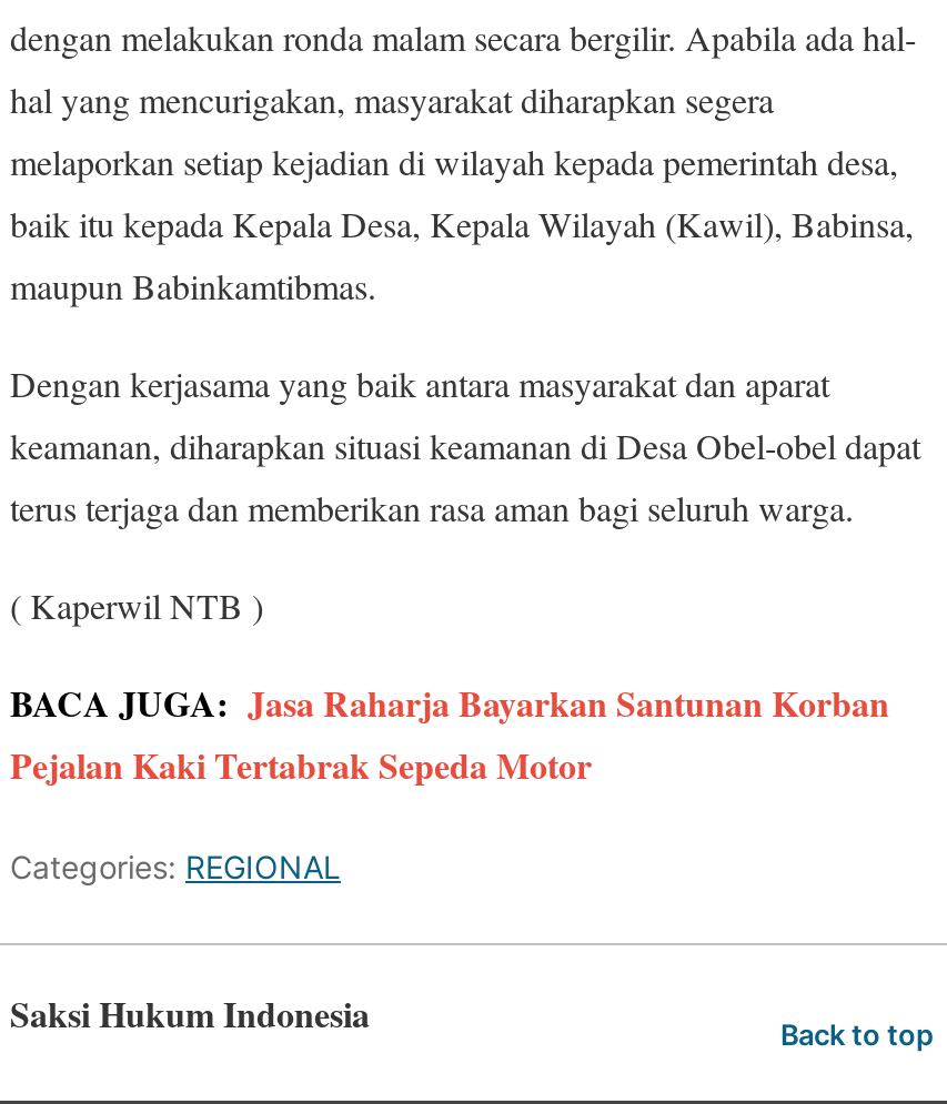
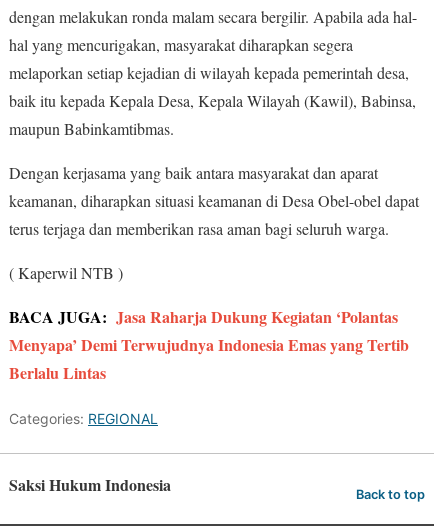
- BACA JUGA: ‌Jasa Raharja Bayarkan Santunan Korban
- Pejalan Kaki Tertabrak Sepeda Motor
+ BACA JUGA: Jasa Raharja Dukung Kegiatan ‘Polantas
+ Menyapa’ Demi Terwujudnya Indonesia Emas yang Tertib
+ Berlalu Lintas
